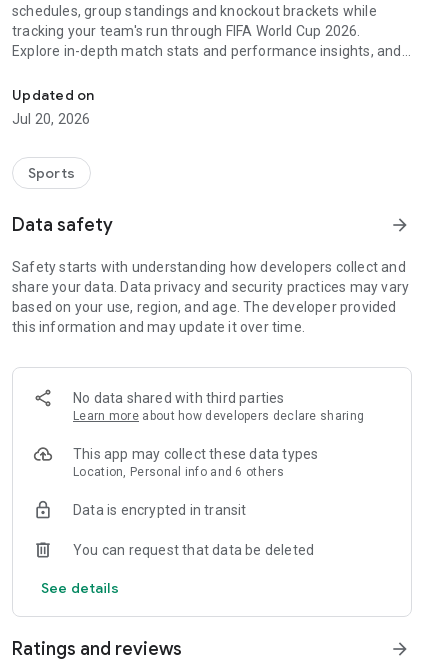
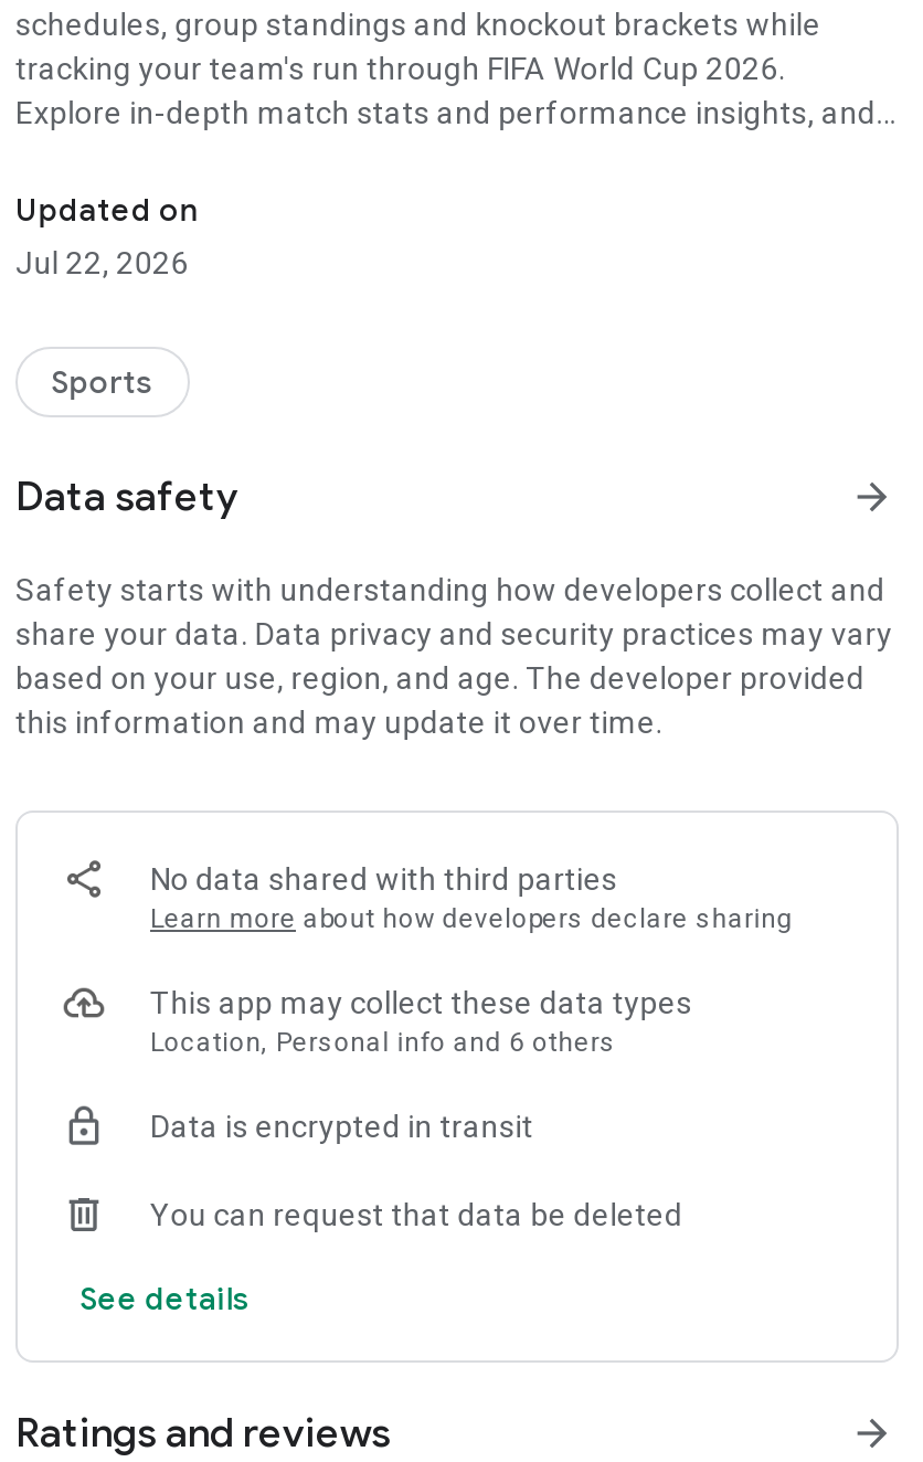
- Jul 20, 2026
+ Jul 22, 2026
